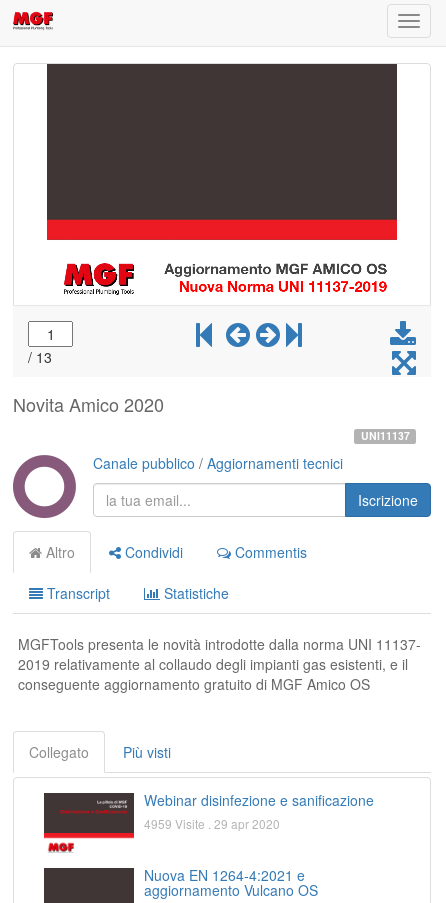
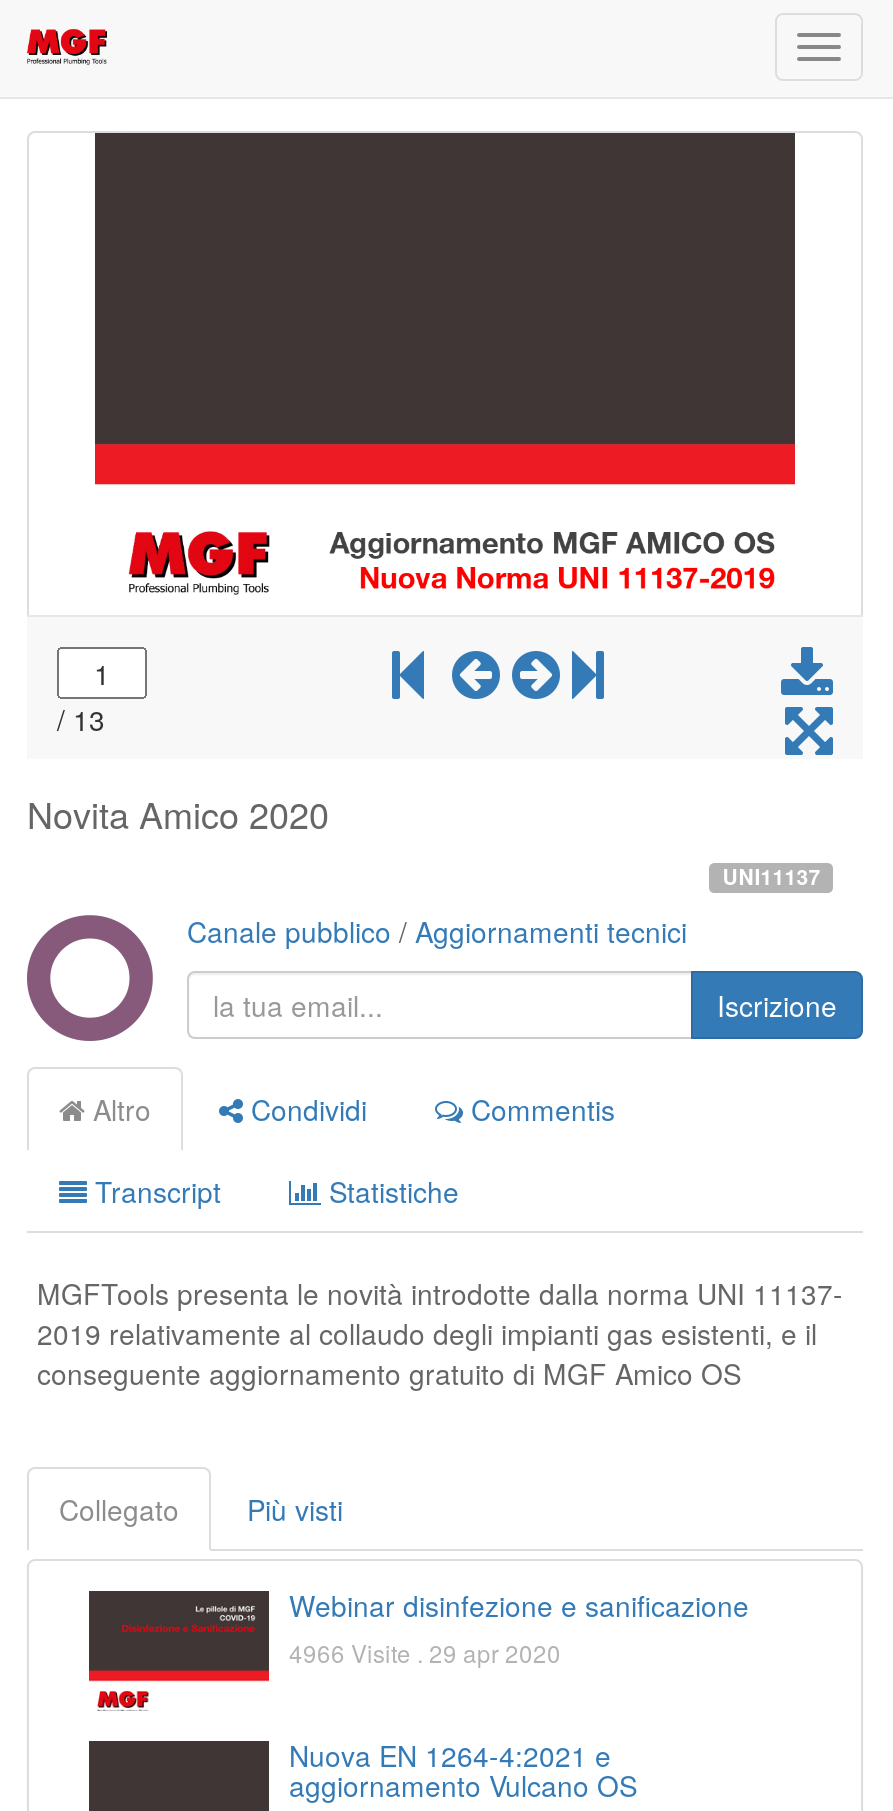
- 4959 Visite . 29 apr 2020
+ 4966 Visite . 29 apr 2020
